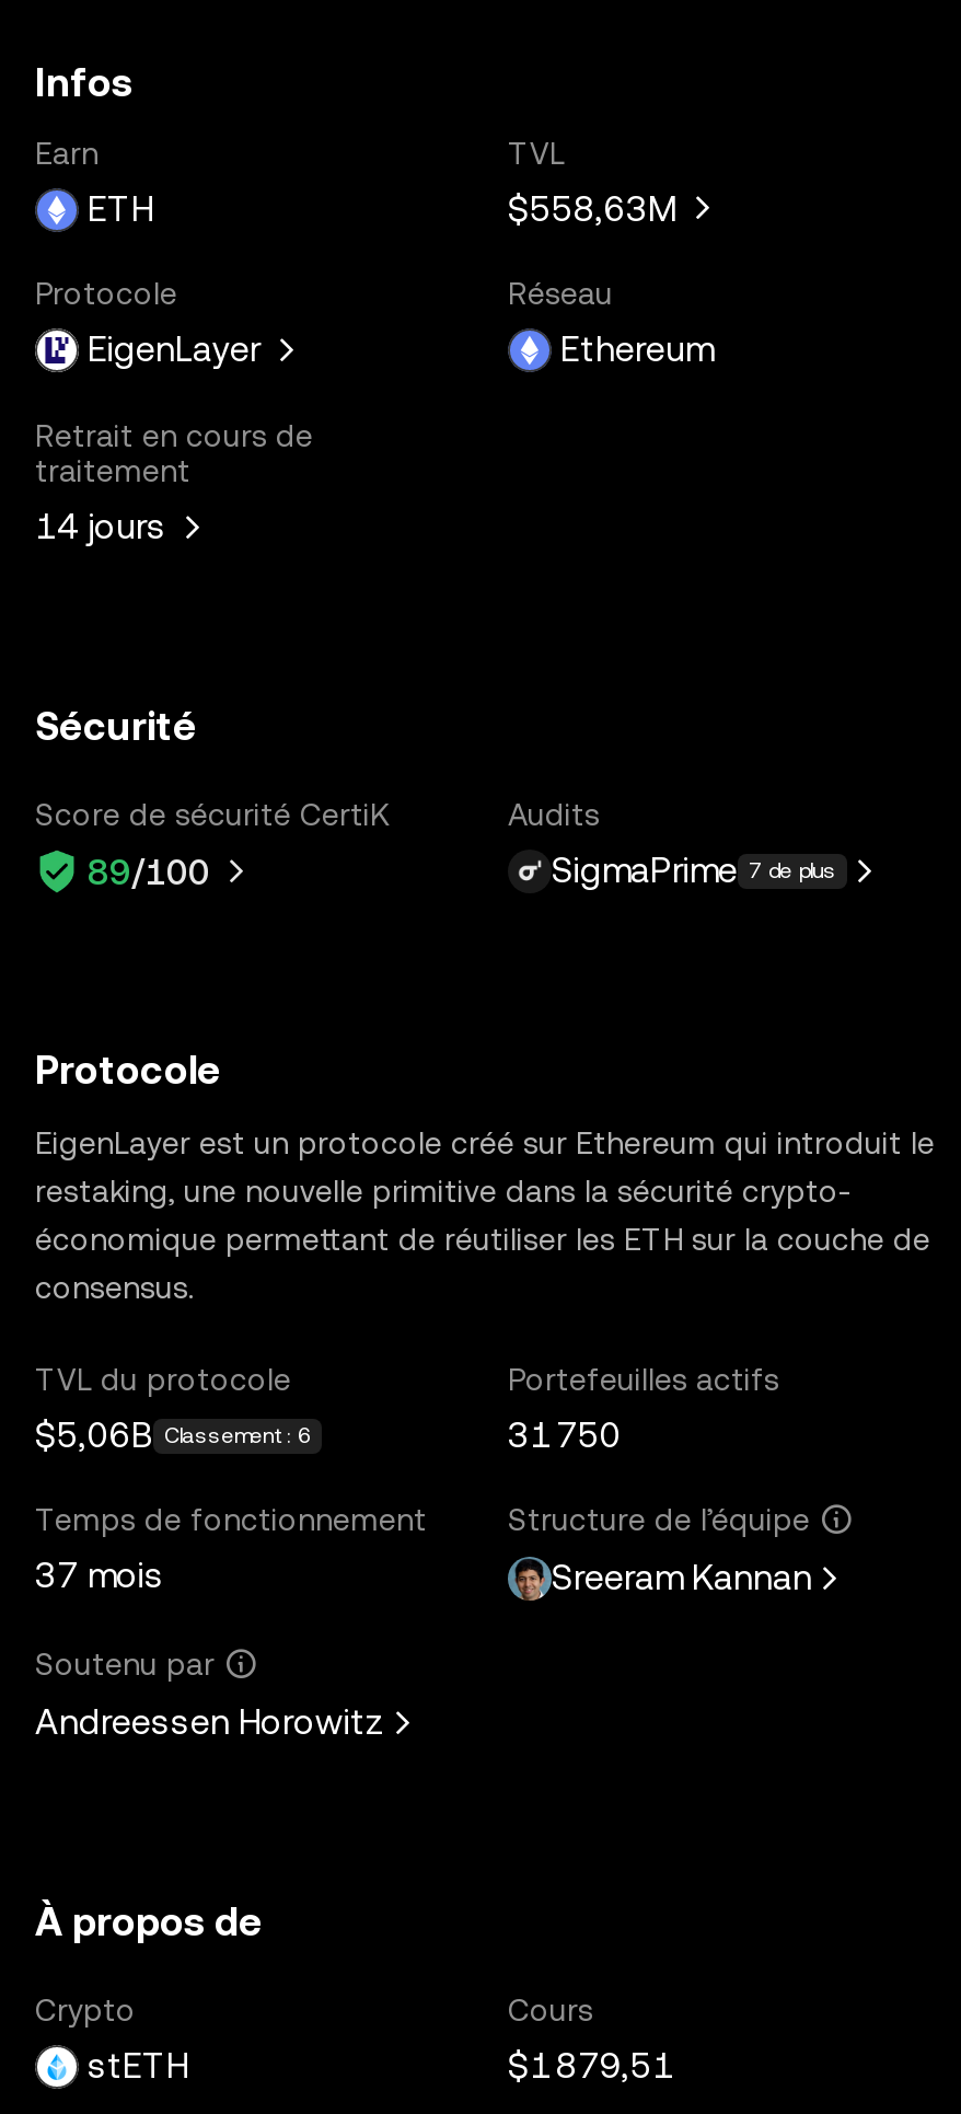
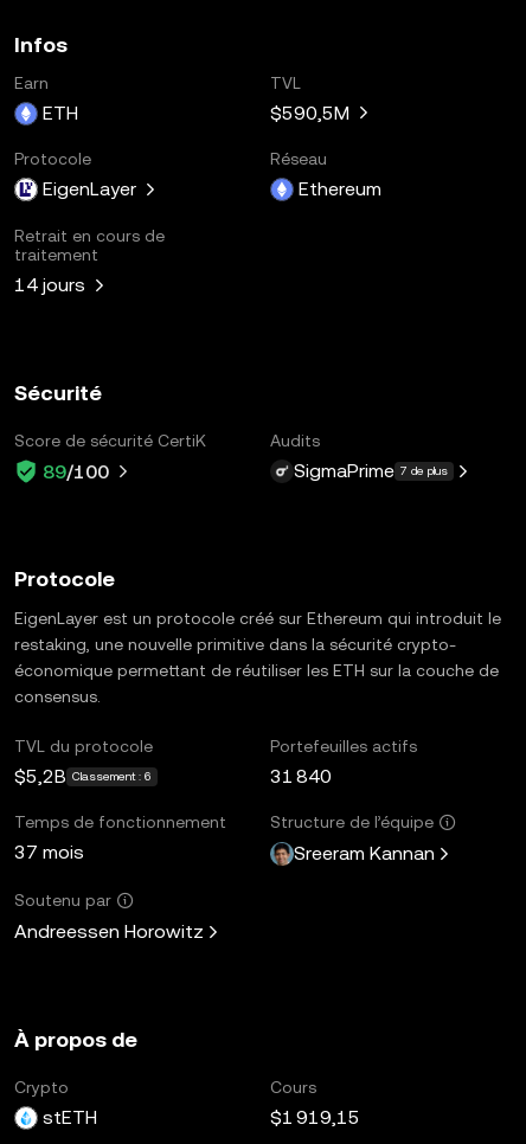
- $558,63M
+ $590,5M

- $5,06B Classement : 6
+ $5,2B Classement : 6

- 31 750
+ 31 840

- $1 879,51
+ $1 919,15
